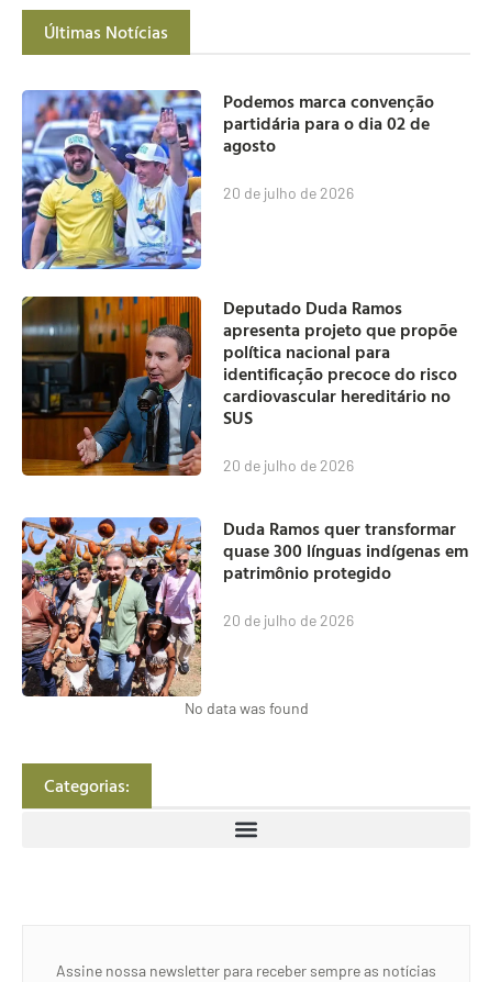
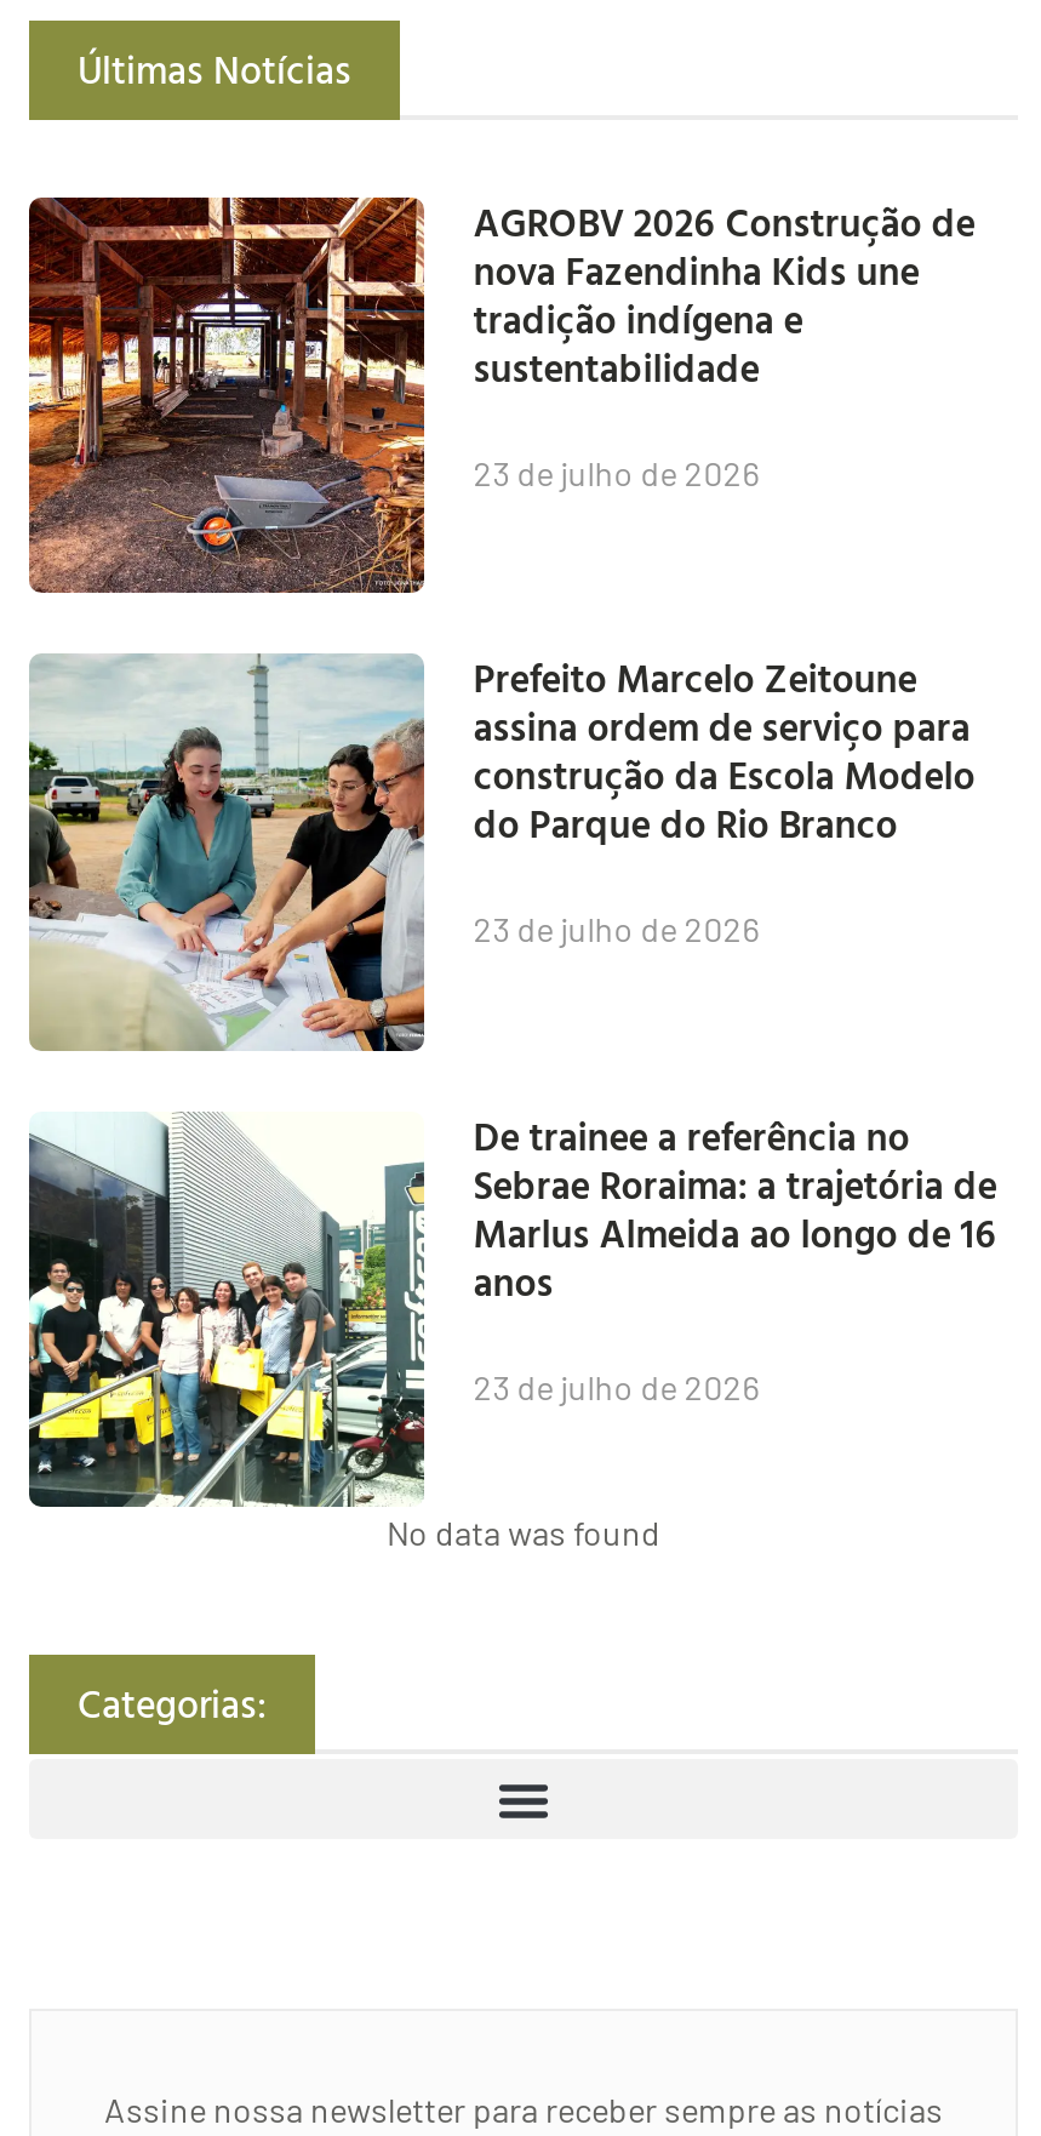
- [image]
- Podemos marca convenção
- partidária para o dia 02 de
- agosto
+ [image]
+ AGROBV 2026 Construção de
+ nova Fazendinha Kids une
+ tradição indígena e
+ sustentabilidade

- 20 de julho de 2026
+ 23 de julho de 2026

- [image]
- Deputado Duda Ramos
- apresenta projeto que propõe
- política nacional para
- identificação precoce do risco
- cardiovascular hereditário no
- SUS
+ [image]
+ Prefeito Marcelo Zeitoune
+ assina ordem de serviço para
+ construção da Escola Modelo
+ do Parque do Rio Branco

- 20 de julho de 2026
+ 23 de julho de 2026

- [image]
- Duda Ramos quer transformar
- quase 300 línguas indígenas em
- patrimônio protegido
+ [image]
+ De trainee a referência no
+ Sebrae Roraima: a trajetória de
+ Marlus Almeida ao longo de 16
+ anos

- 20 de julho de 2026
+ 23 de julho de 2026
